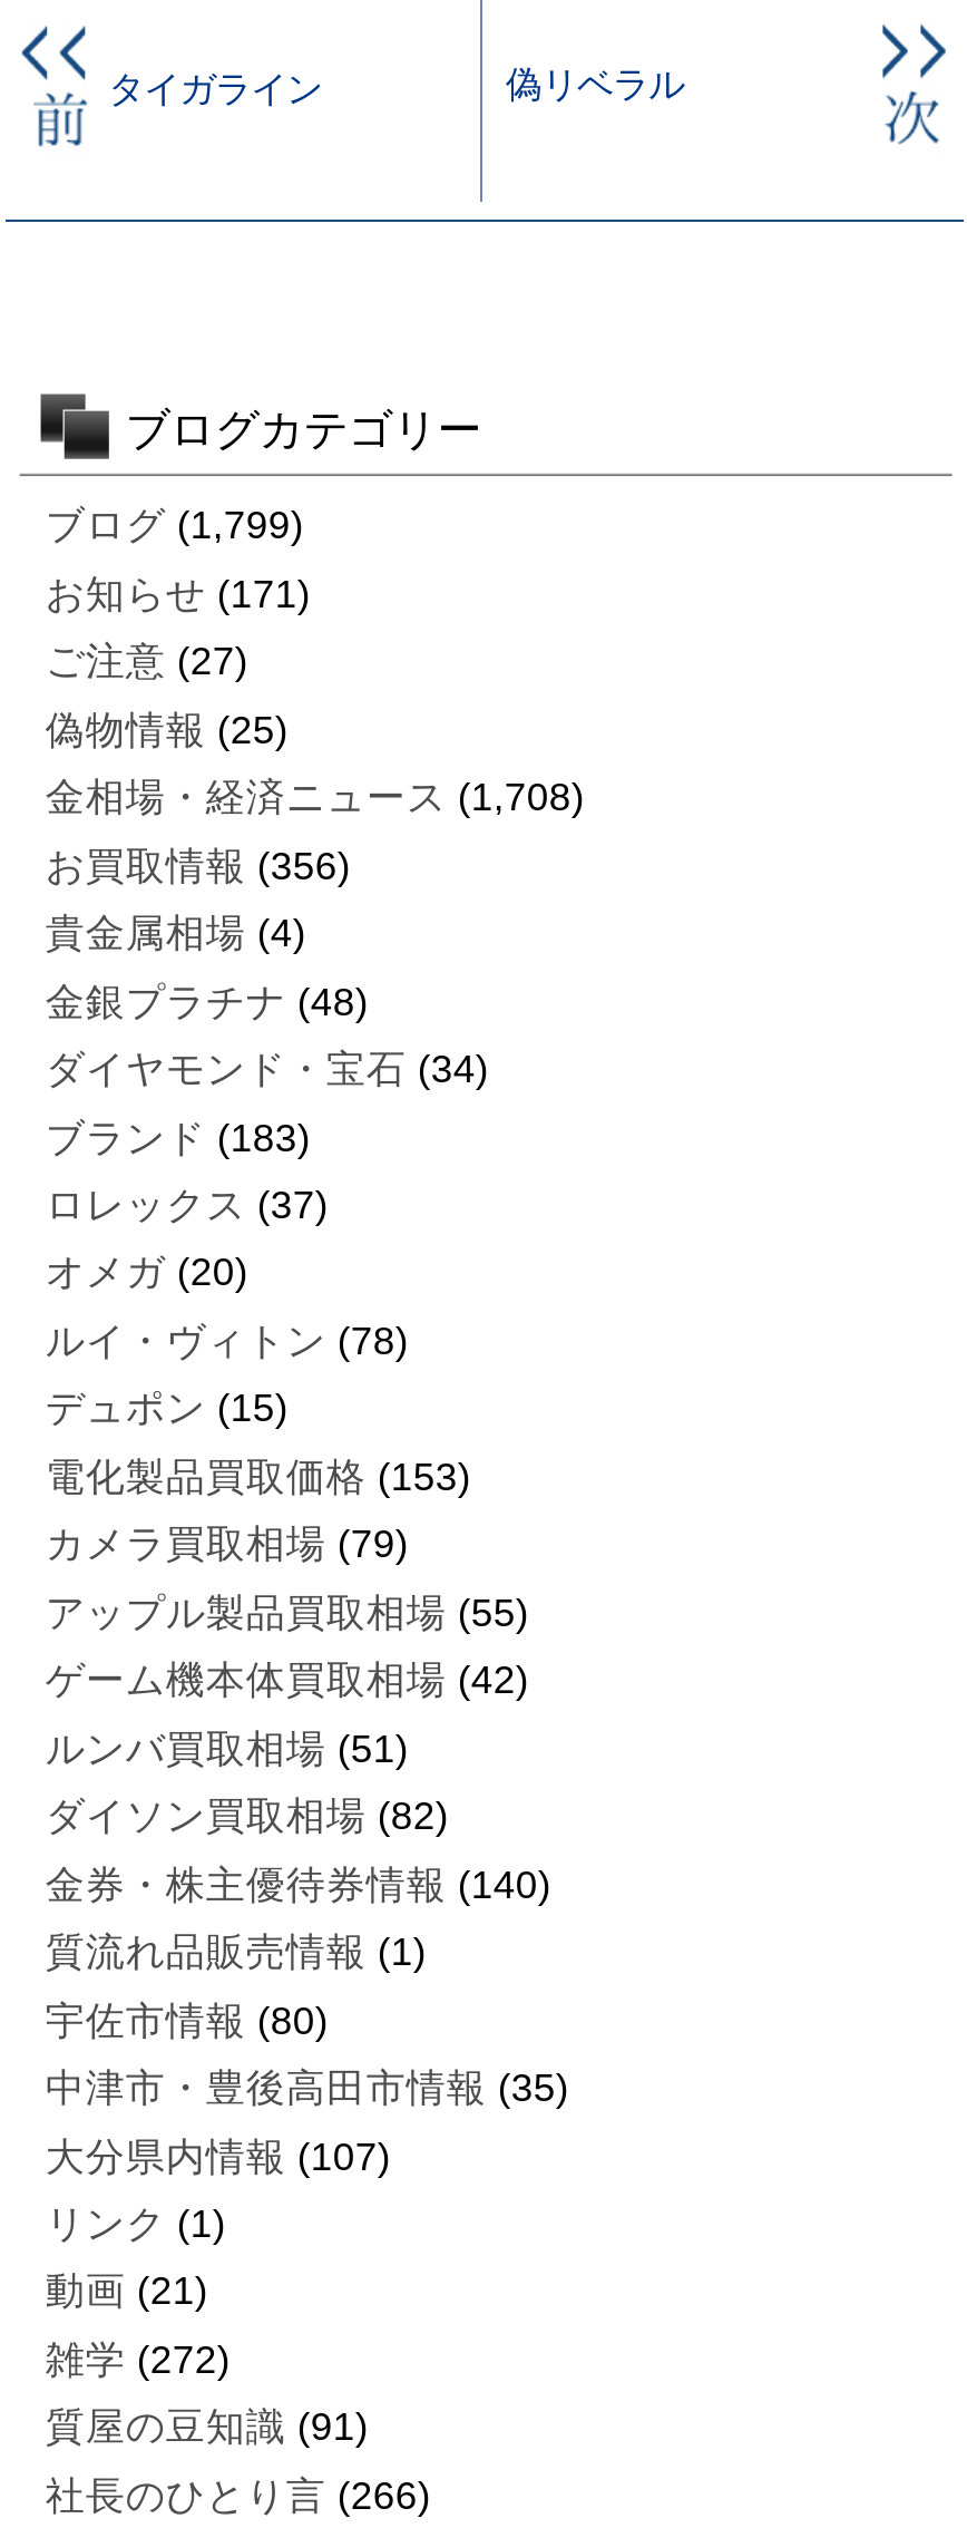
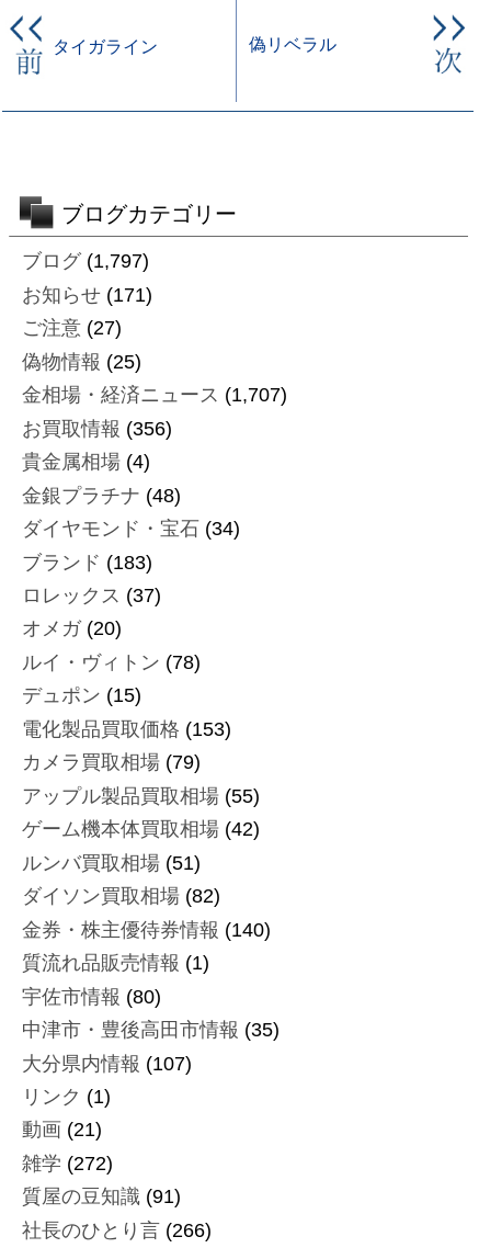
- ブログ(1,799)
+ ブログ(1,797)

- 金相場・経済ニュース(1,708)
+ 金相場・経済ニュース(1,707)
